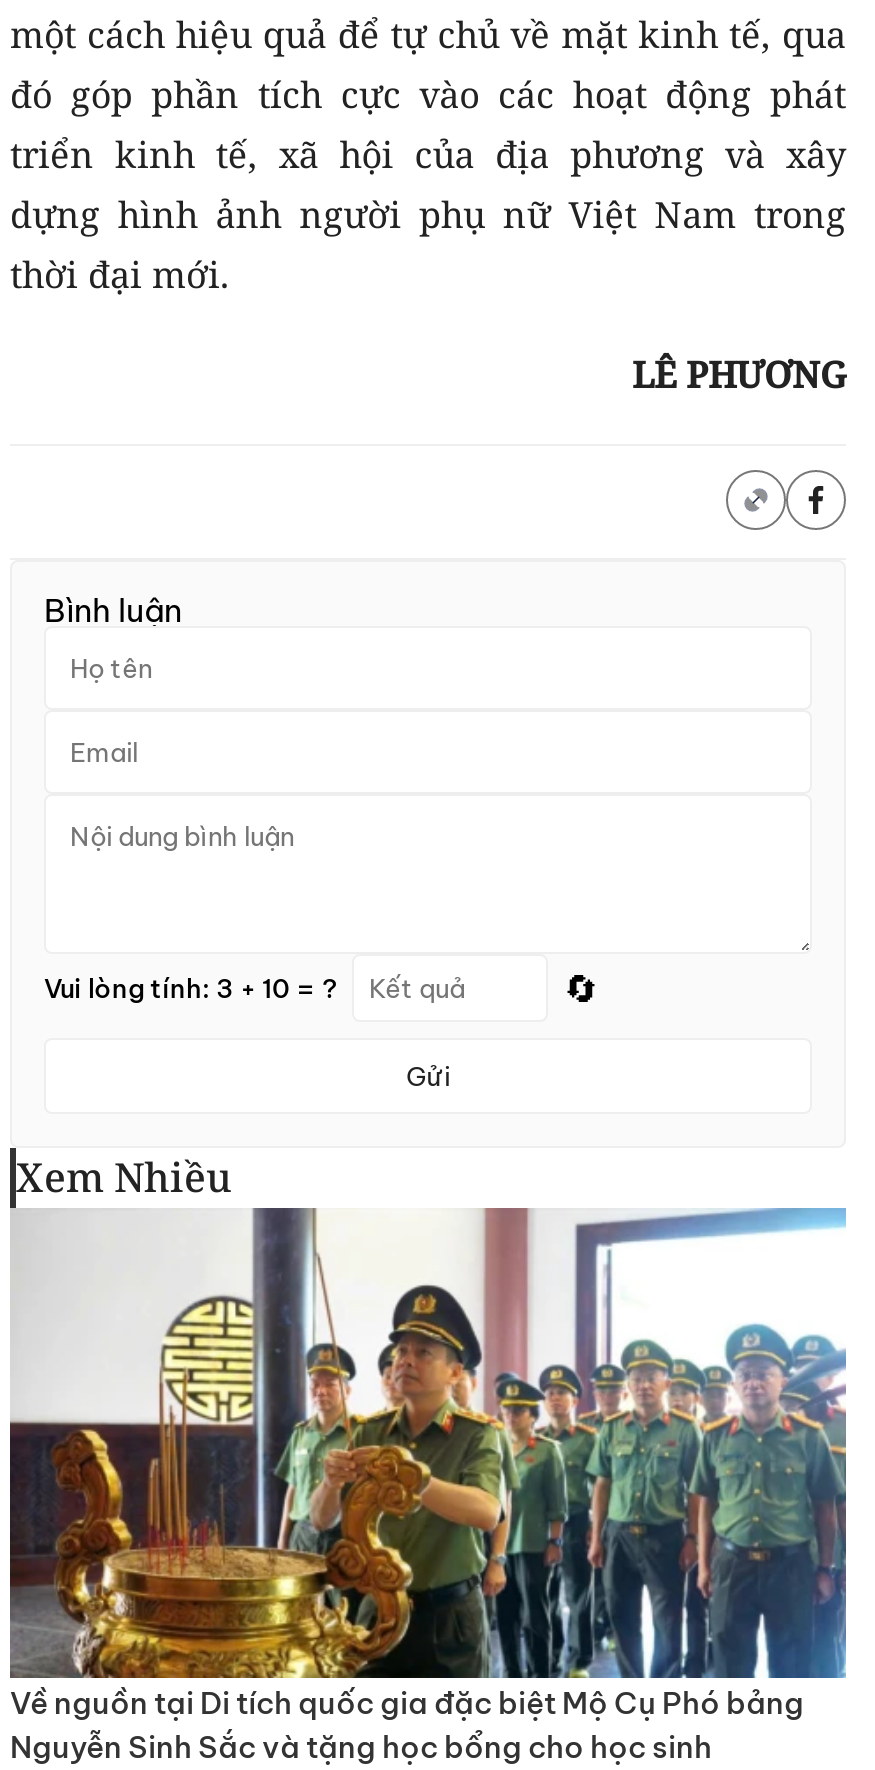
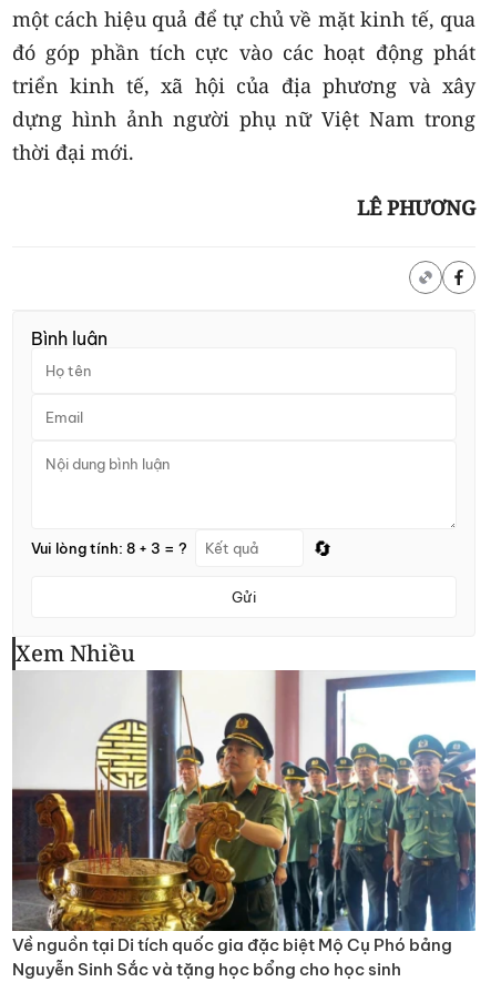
- Vui lòng tính: 3 + 10 = ?
+ Vui lòng tính: 8 + 3 = ?
